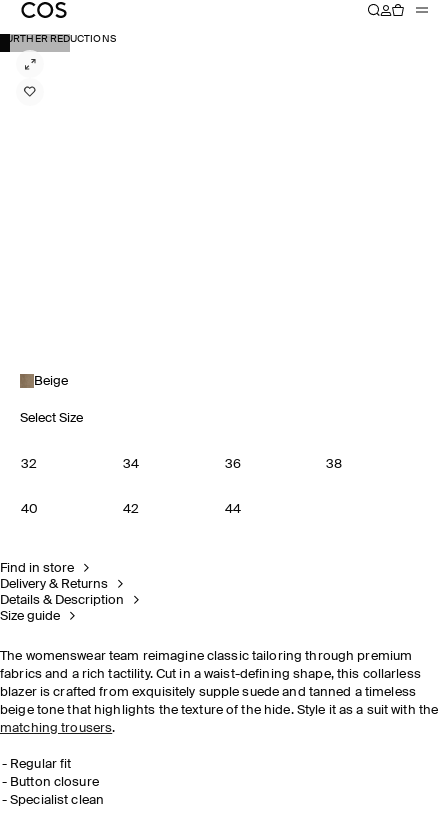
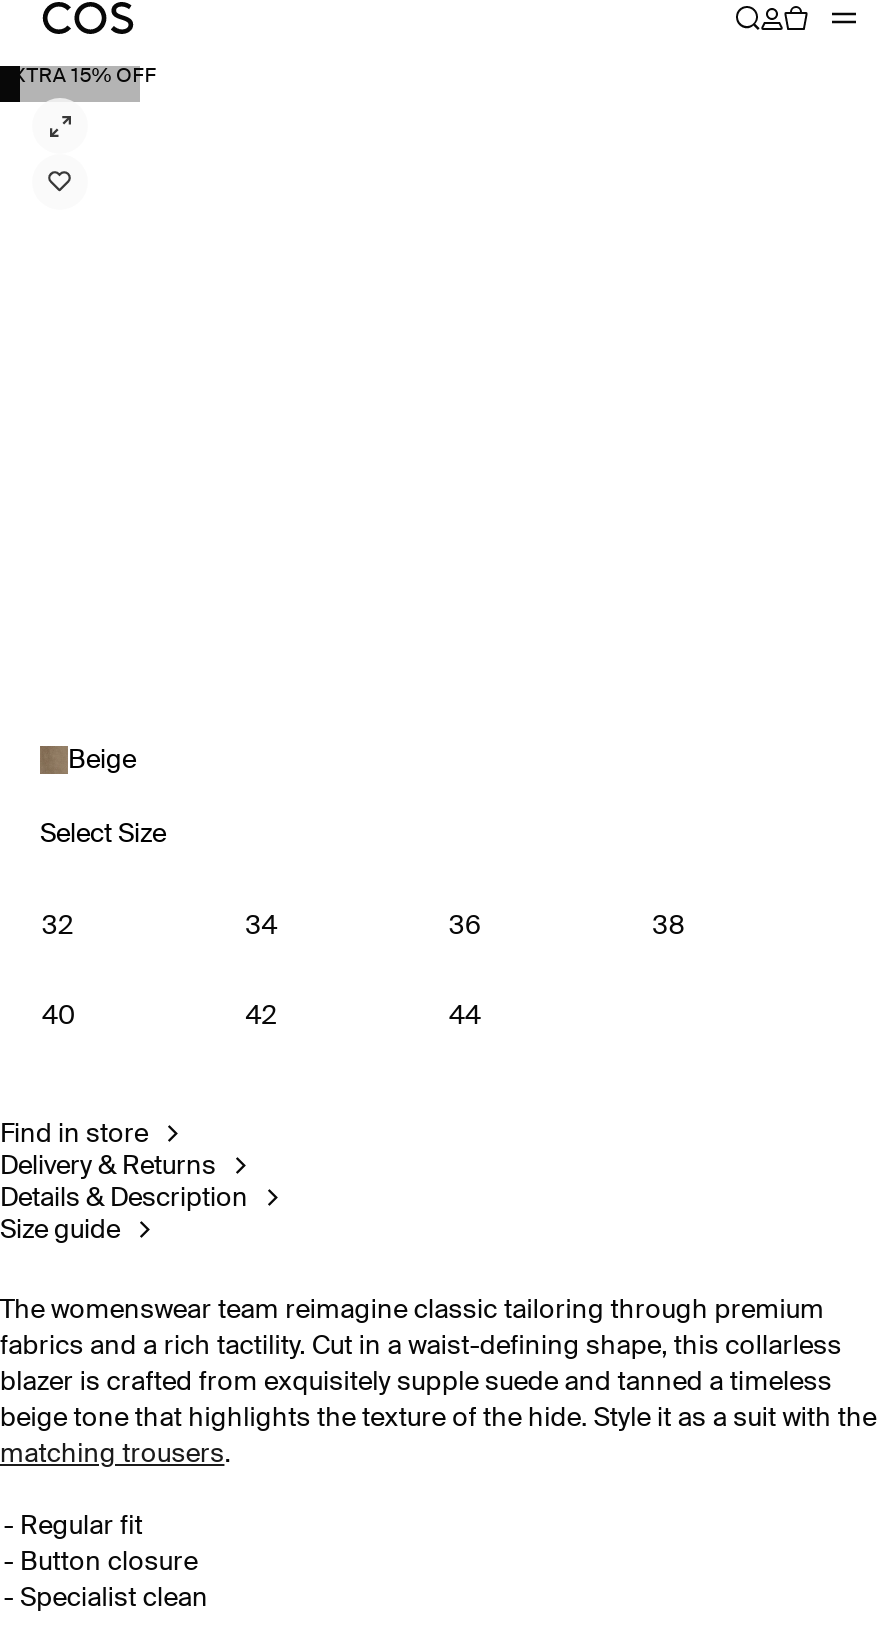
- FURTHER REDUCTIONS
+ EXTRA 15% OFF
